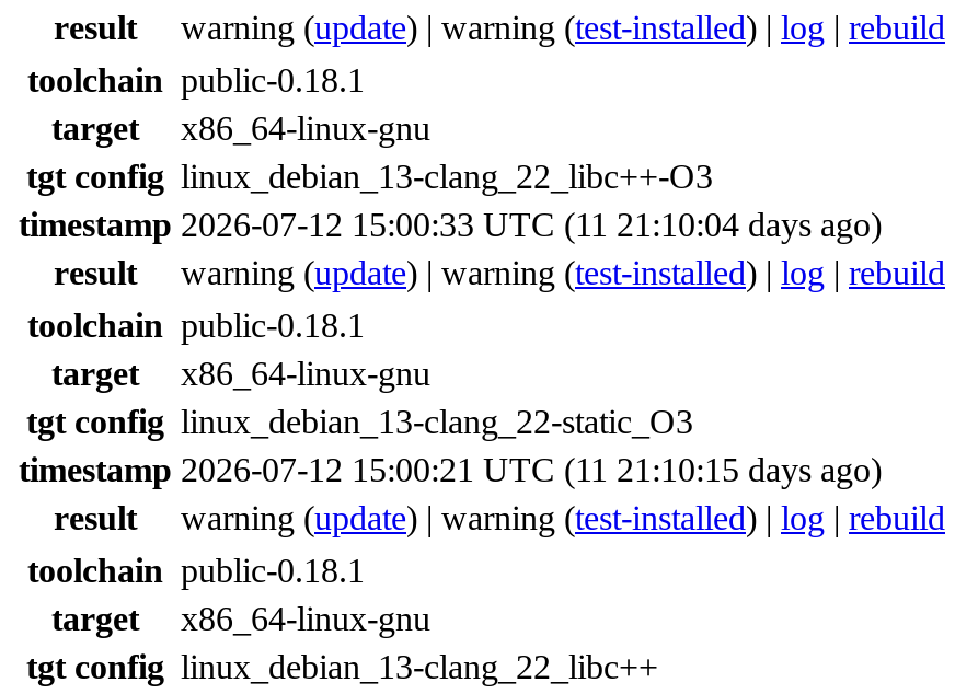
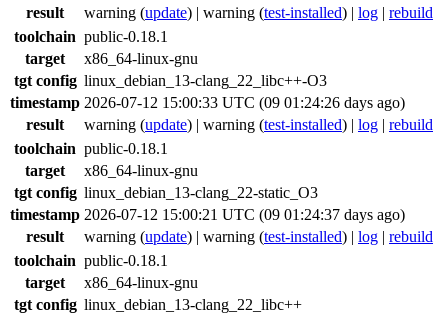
- timestamp 2026-07-12 15:00:33 UTC (11 21:10:04 days ago)
+ timestamp 2026-07-12 15:00:33 UTC (09 01:24:26 days ago)

- timestamp 2026-07-12 15:00:21 UTC (11 21:10:15 days ago)
+ timestamp 2026-07-12 15:00:21 UTC (09 01:24:37 days ago)
